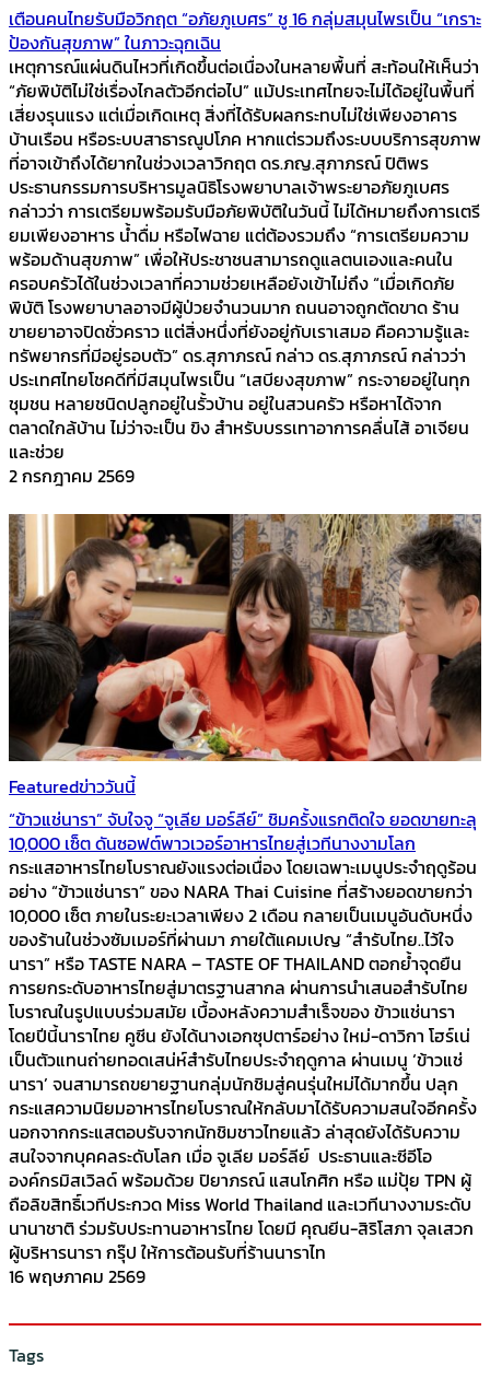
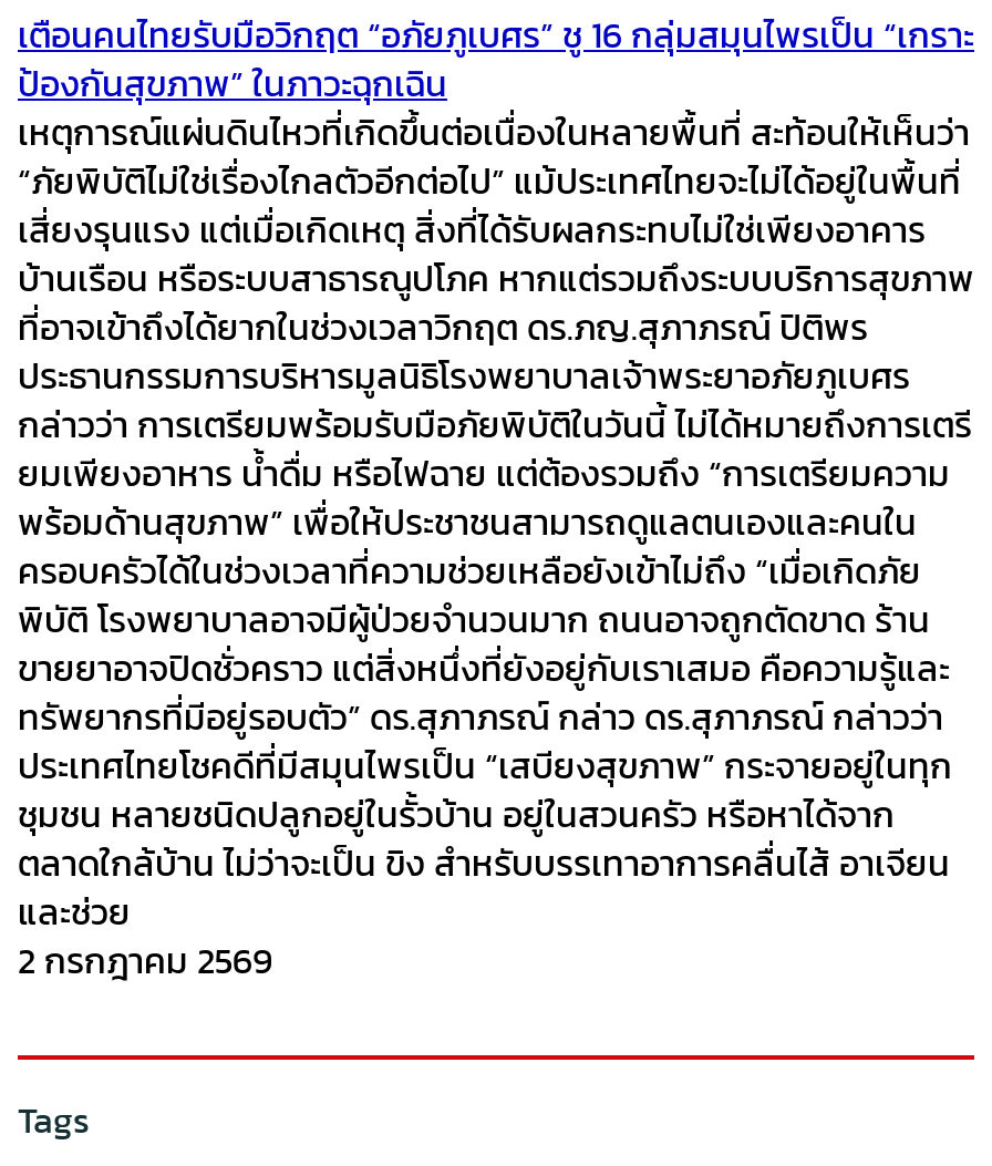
- [image]
- Featuredข่าววันนี้
- “ข้าวแช่นารา” จับใจจู “จูเลีย มอร์ลีย์” ชิมครั้งแรกติดใจ ยอดขายทะลุ
- 10,000 เซ็ต ดันซอฟต์พาวเวอร์อาหารไทยสู่เวทีนางงามโลก
- กระแสอาหารไทยโบราณยังแรงต่อเนื่อง โดยเฉพาะเมนูประจำฤดูร้อน
- อย่าง “ข้าวแช่นารา” ของ NARA Thai Cuisine ที่สร้างยอดขายกว่า
- 10,000 เซ็ต ภายในระยะเวลาเพียง 2 เดือน กลายเป็นเมนูอันดับหนึ่ง
- ของร้านในช่วงซัมเมอร์ที่ผ่านมา ภายใต้แคมเปญ “สำรับไทย..ไว้ใจ
- นารา” หรือ TASTE NARA – TASTE OF THAILAND ตอกย้ำจุดยืน
- การยกระดับอาหารไทยสู่มาตรฐานสากล ผ่านการนำเสนอสำรับไทย
- โบราณในรูปแบบร่วมสมัย เบื้องหลังความสำเร็จของ ข้าวแช่นารา
- โดยปีนี้นาราไทย คูซีน ยังได้นางเอกซุปตาร์อย่าง ใหม่-ดาวิกา โฮร์เน่
- เป็นตัวแทนถ่ายทอดเสน่ห์สำรับไทยประจำฤดูกาล ผ่านเมนู ‘ข้าวแช่
- นารา’ จนสามารถขยายฐานกลุ่มนักชิมสู่คนรุ่นใหม่ได้มากขึ้น ปลุก
- กระแสความนิยมอาหารไทยโบราณให้กลับมาได้รับความสนใจอีกครั้ง
- นอกจากกระแสตอบรับจากนักชิมชาวไทยแล้ว ล่าสุดยังได้รับความ
- สนใจจากบุคคลระดับโลก เมื่อ จูเลีย มอร์ลีย์ ประธานและซีอีโอ
- องค์กรมิสเวิลด์ พร้อมด้วย ปิยาภรณ์ แสนโกศิก หรือ แม่ปุ้ย TPN ผู้
- ถือลิขสิทธิ์เวทีประกวด Miss World Thailand และเวทีนางงามระดับ
- นานาชาติ ร่วมรับประทานอาหารไทย โดยมี คุณยีน-สิริโสภา จุลเสวก
- ผู้บริหารนารา กรุ๊ป ให้การต้อนรับที่ร้านนาราไท
- 16 พฤษภาคม 2569
